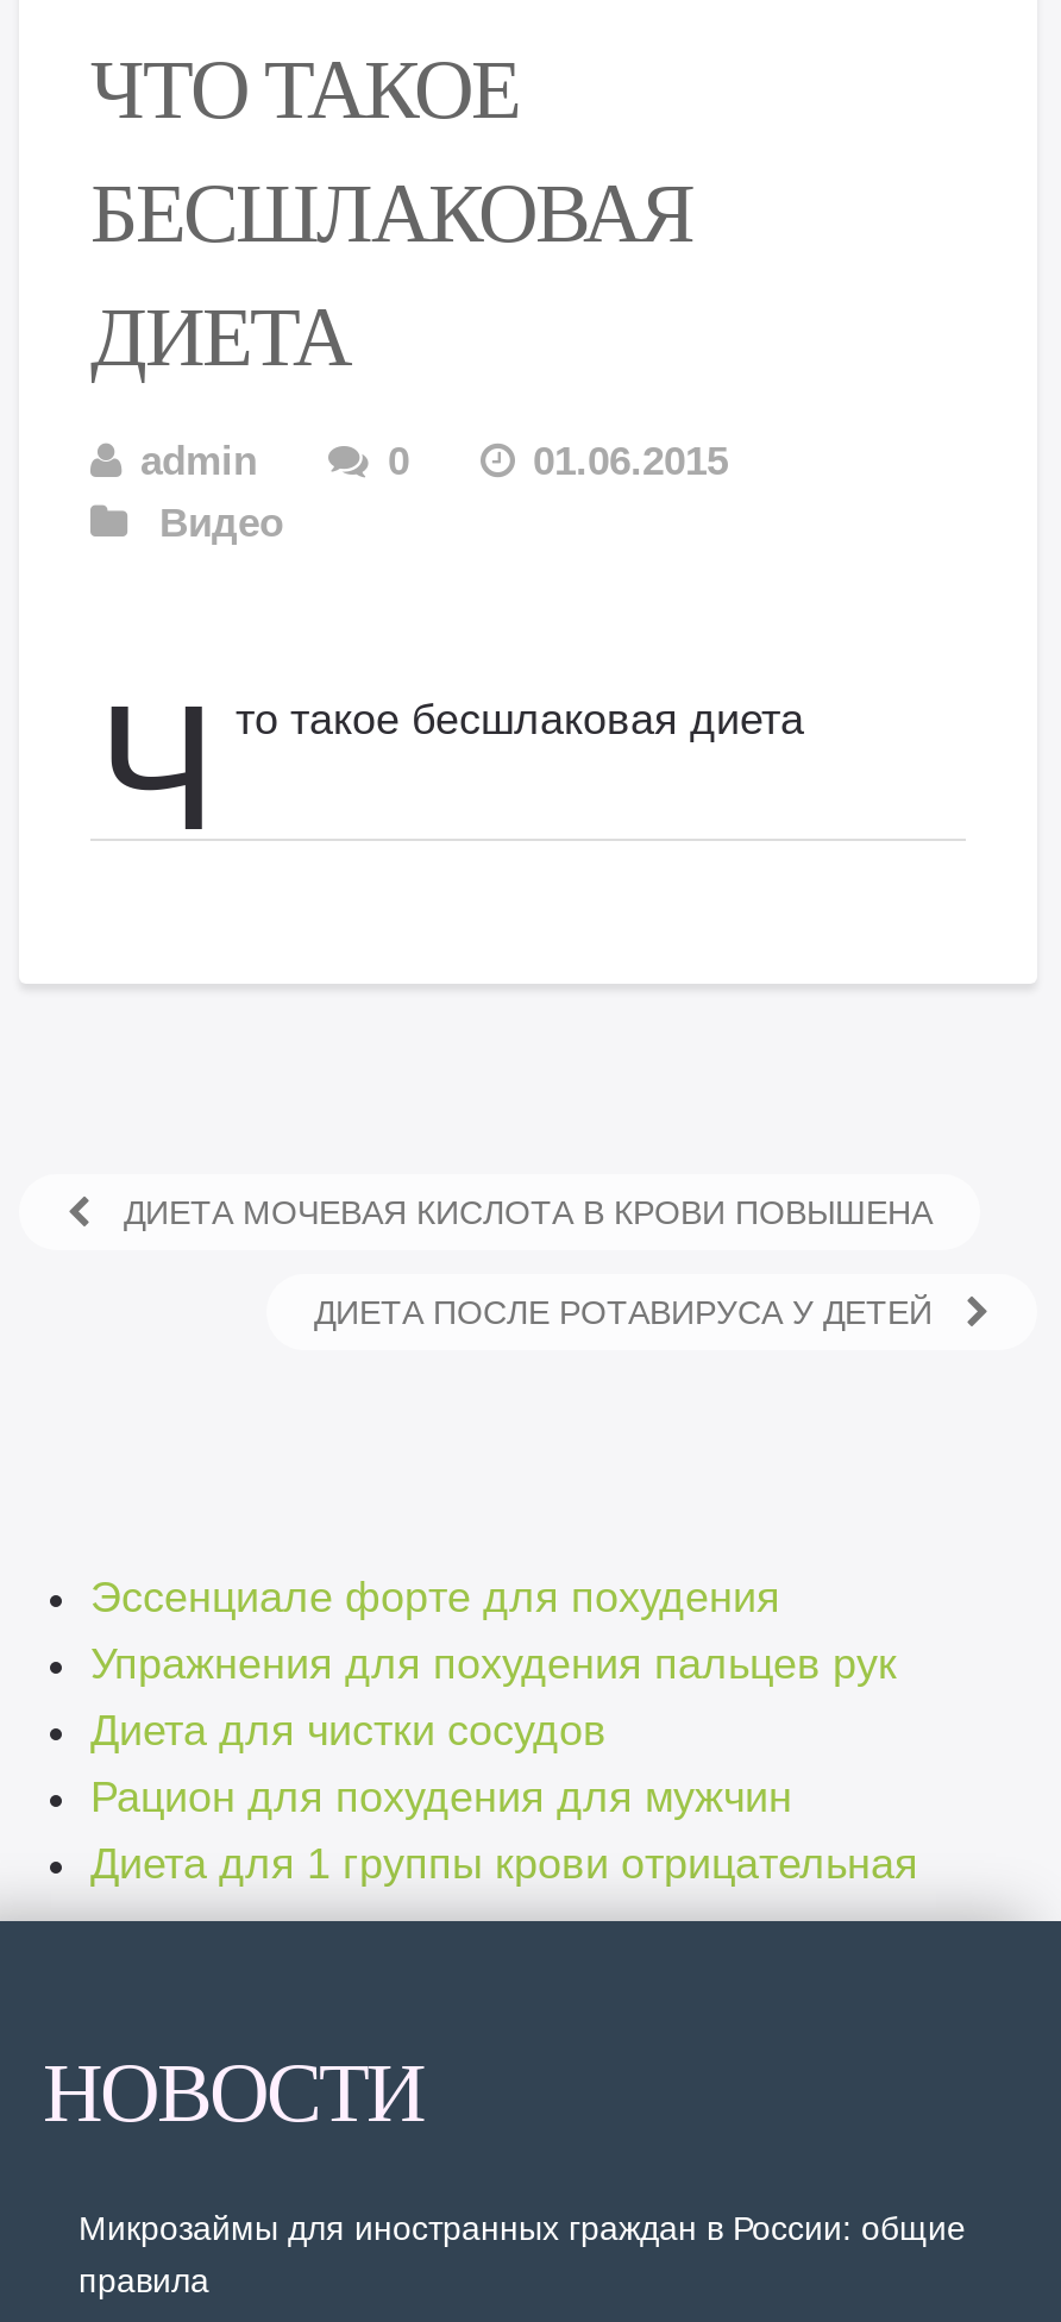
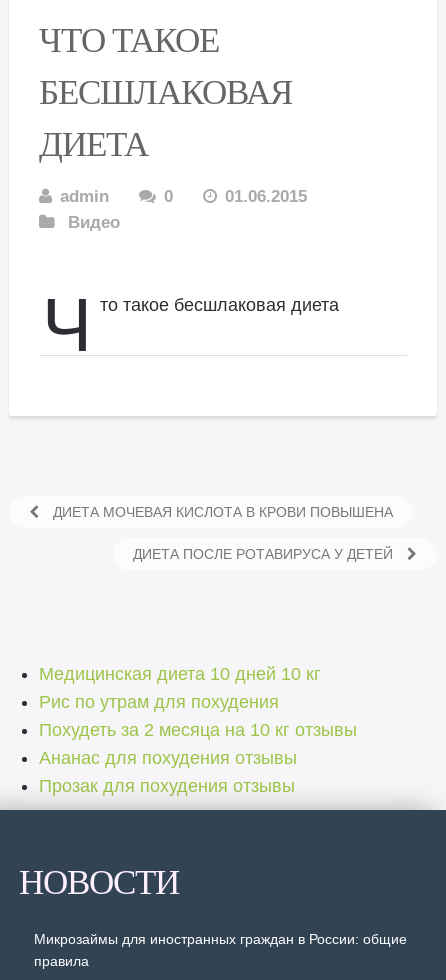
- Эссенциале форте для похудения
- Упражнения для похудения пальцев рук
- Диета для чистки сосудов
- Рацион для похудения для мужчин
- Диета для 1 группы крови отрицательная
+ Медицинская диета 10 дней 10 кг
+ Рис по утрам для похудения
+ Похудеть за 2 месяца на 10 кг отзывы
+ Ананас для похудения отзывы
+ Прозак для похудения отзывы
